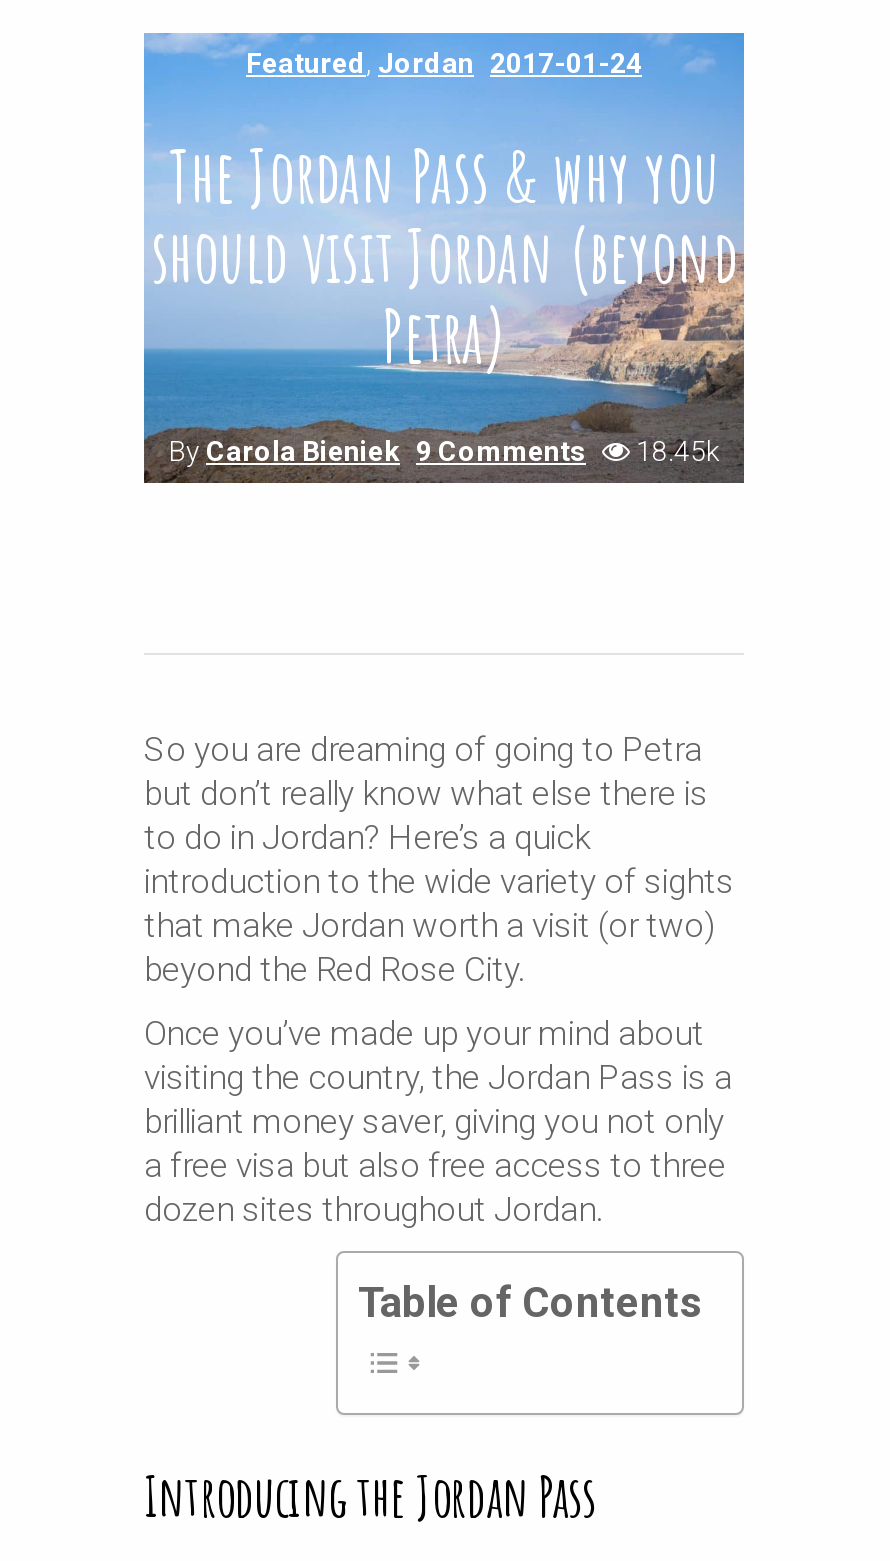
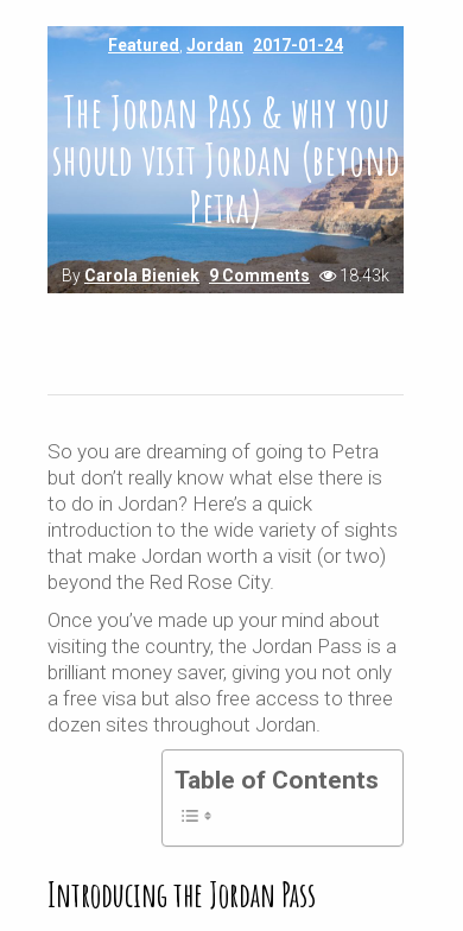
- By Carola Bieniek 9 Comments 18.45k
+ By Carola Bieniek 9 Comments 18.43k
